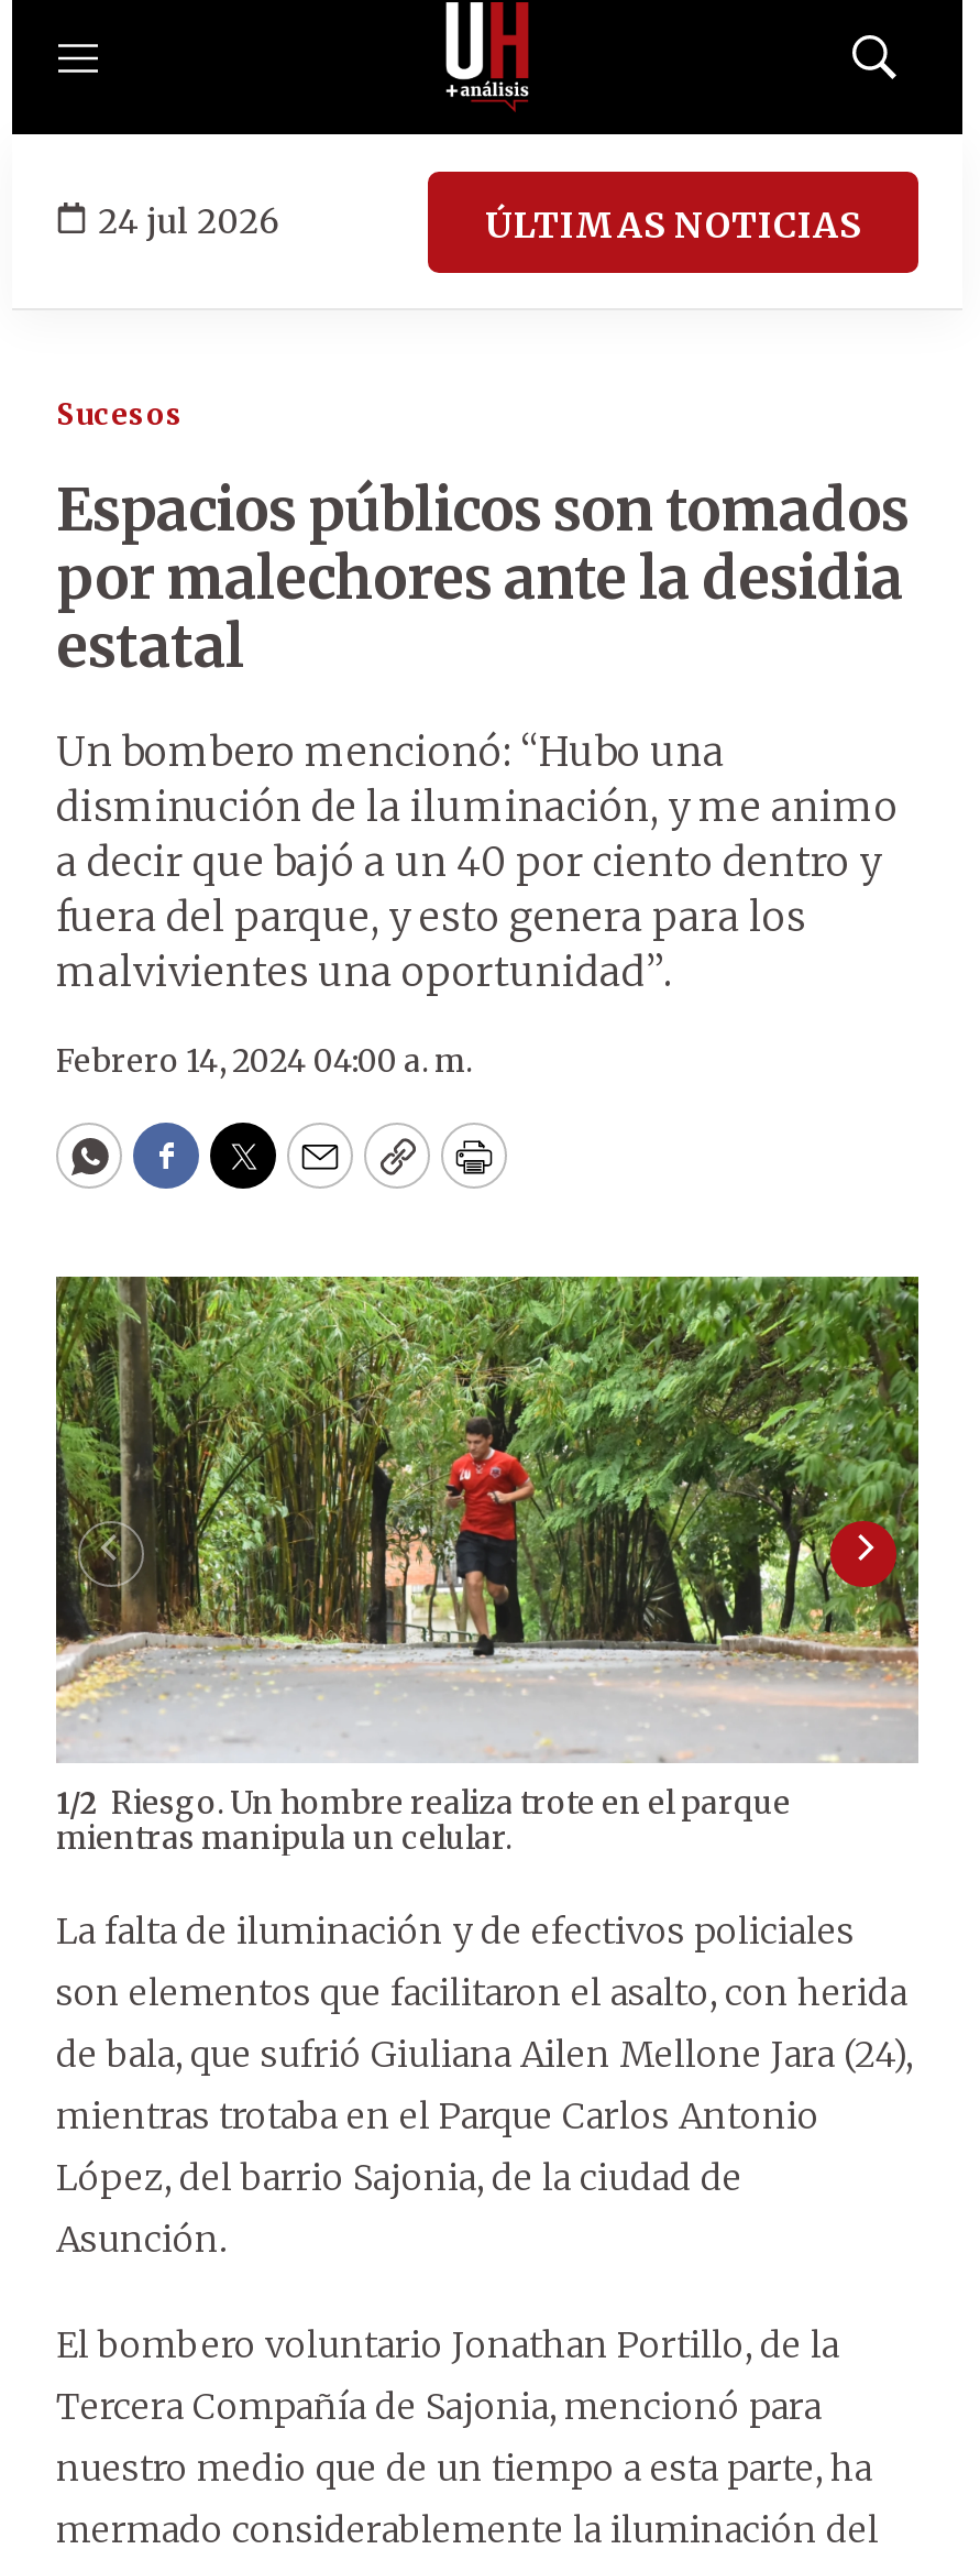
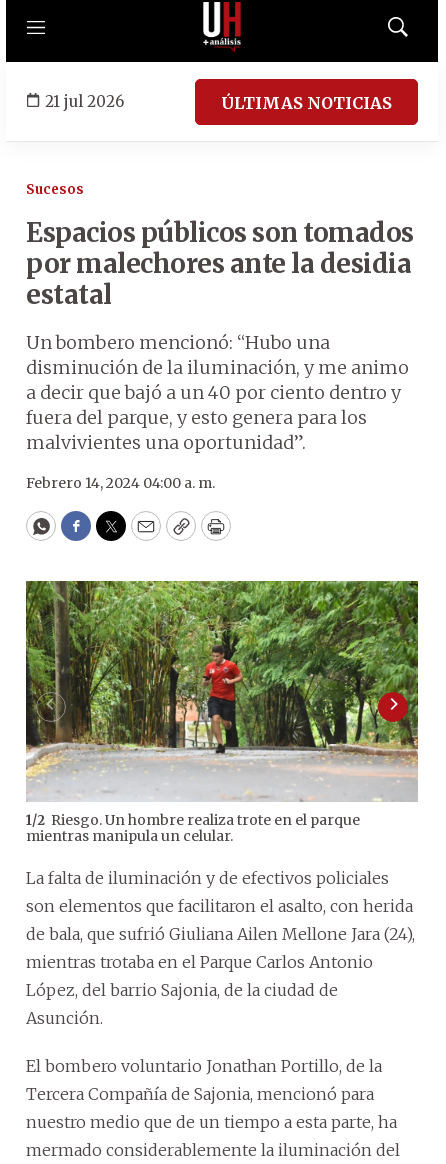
- 24 jul 2026
+ 21 jul 2026
